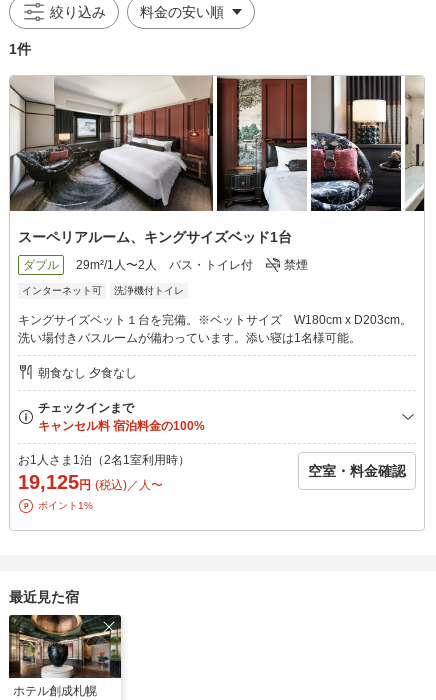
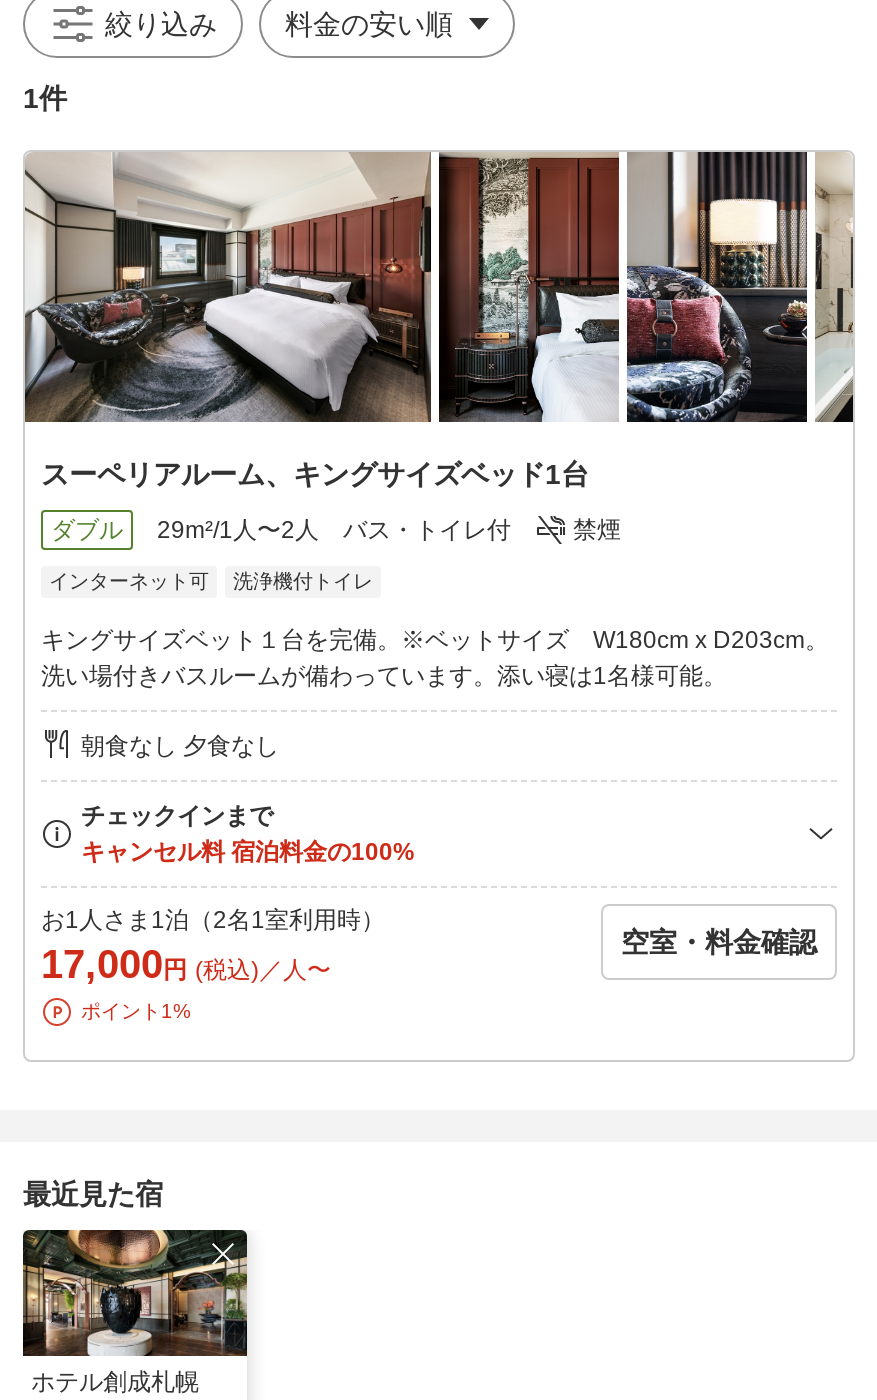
- 19,125円 (税込)／人〜
+ 17,000円 (税込)／人〜
